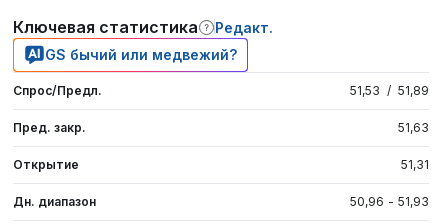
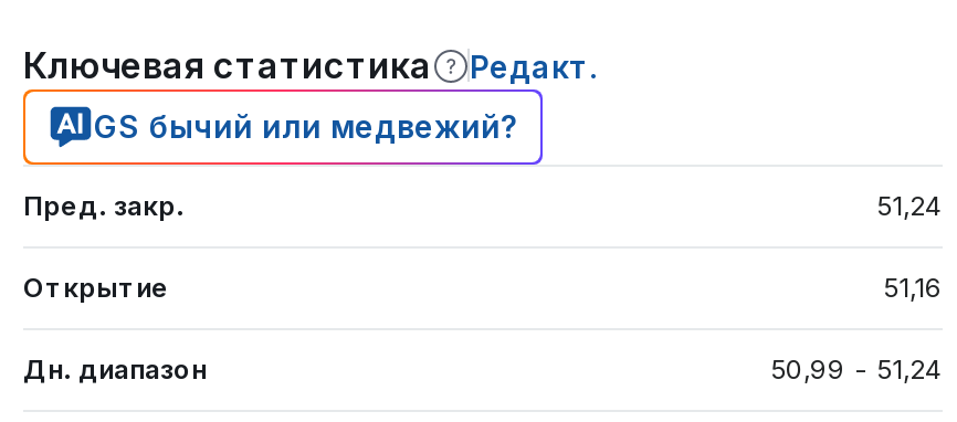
- Спрос/Предл.
- 51,53 / 51,89

- 51,63
+ 51,24

- 51,31
+ 51,16

- 50,96 - 51,93
+ 50,99 - 51,24
